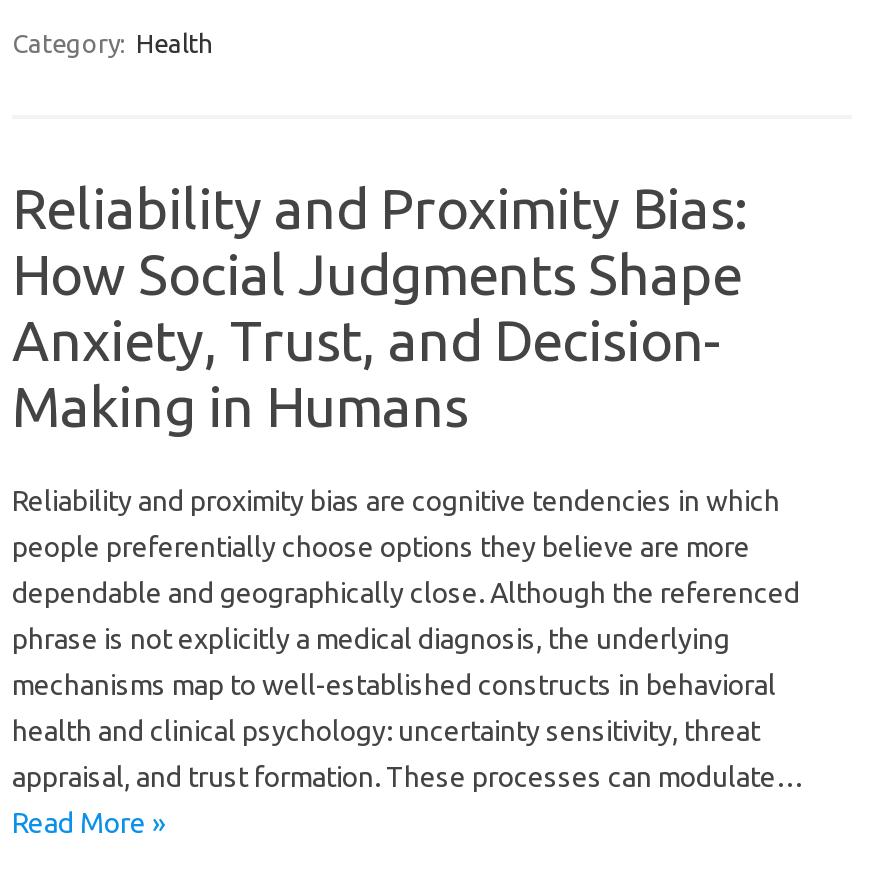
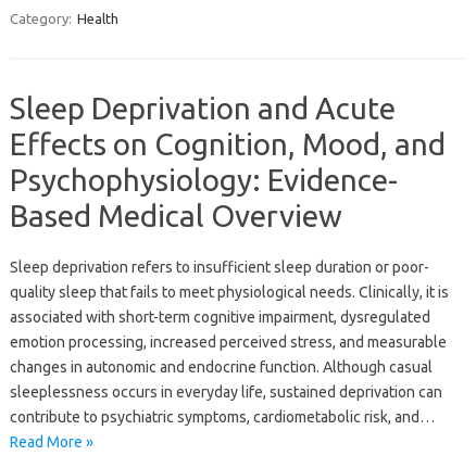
- Reliability and Proximity Bias:
- How Social Judgments Shape
- Anxiety, Trust, and Decision-
- Making in Humans
+ Sleep Deprivation and Acute
+ Effects on Cognition, Mood, and
+ Psychophysiology: Evidence-
+ Based Medical Overview

- Reliability and proximity bias are cognitive tendencies in which
- people preferentially choose options they believe are more
- dependable and geographically close. Although the referenced
- phrase is not explicitly a medical diagnosis, the underlying
- mechanisms map to well-established constructs in behavioral
- health and clinical psychology: uncertainty sensitivity, threat
- appraisal, and trust formation. These processes can modulate…
+ Sleep deprivation refers to insufficient sleep duration or poor-
+ quality sleep that fails to meet physiological needs. Clinically, it is
+ associated with short-term cognitive impairment, dysregulated
+ emotion processing, increased perceived stress, and measurable
+ changes in autonomic and endocrine function. Although casual
+ sleeplessness occurs in everyday life, sustained deprivation can
+ contribute to psychiatric symptoms, cardiometabolic risk, and…
